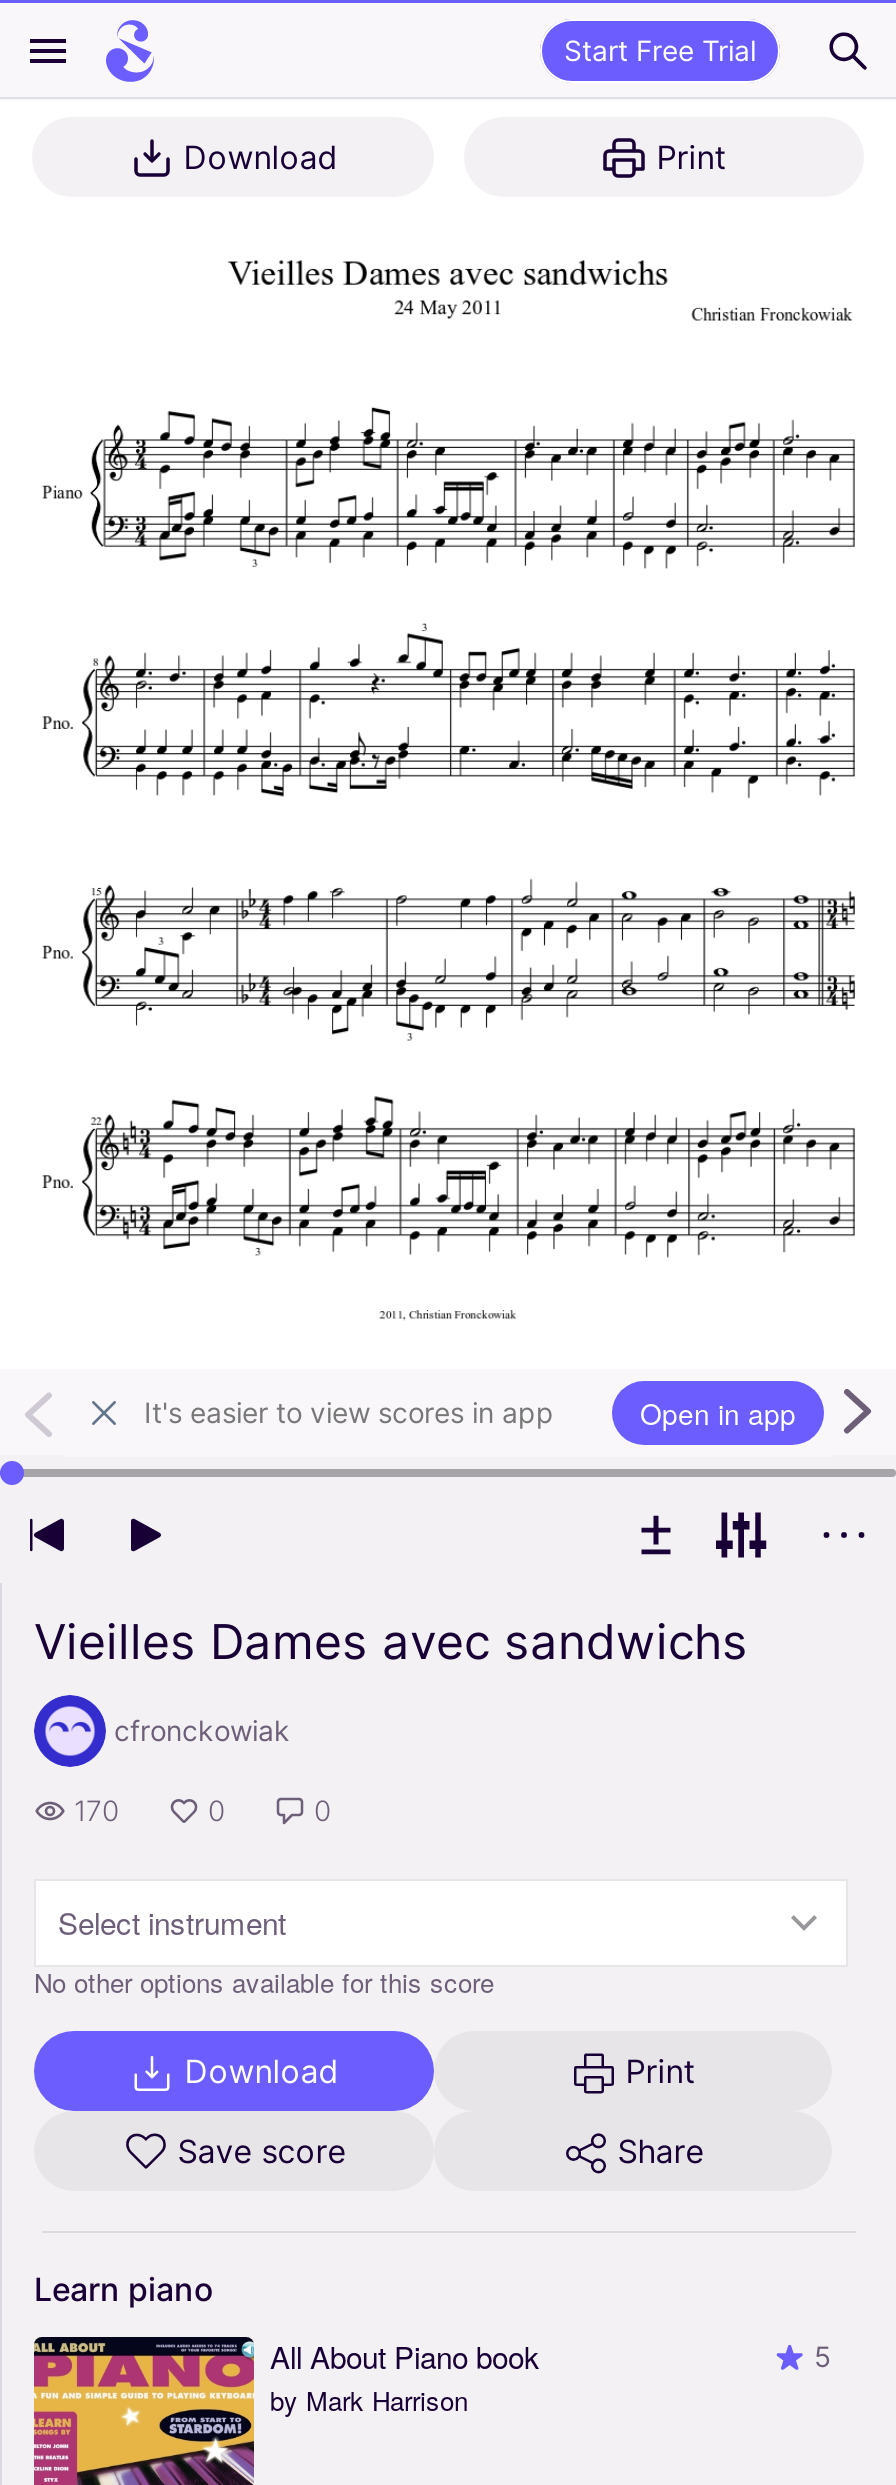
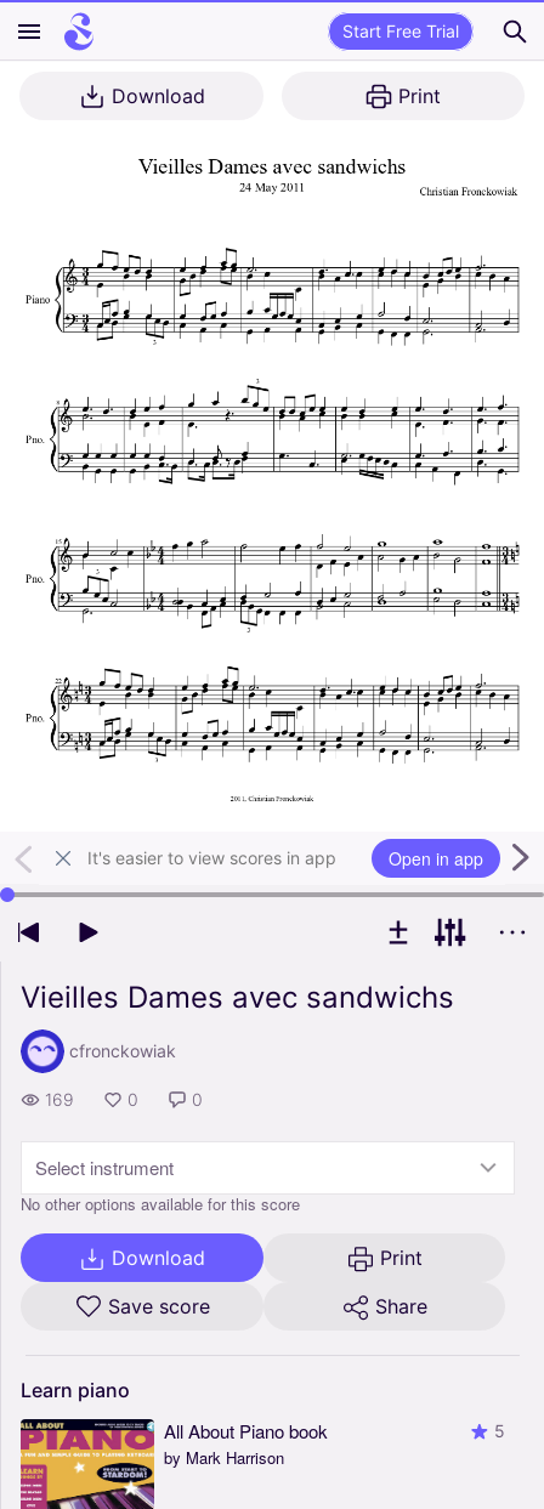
- 170
+ 169
